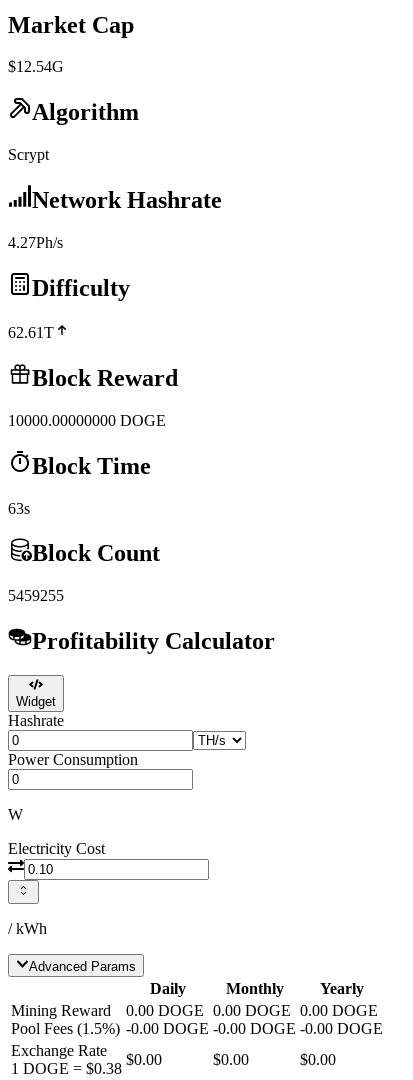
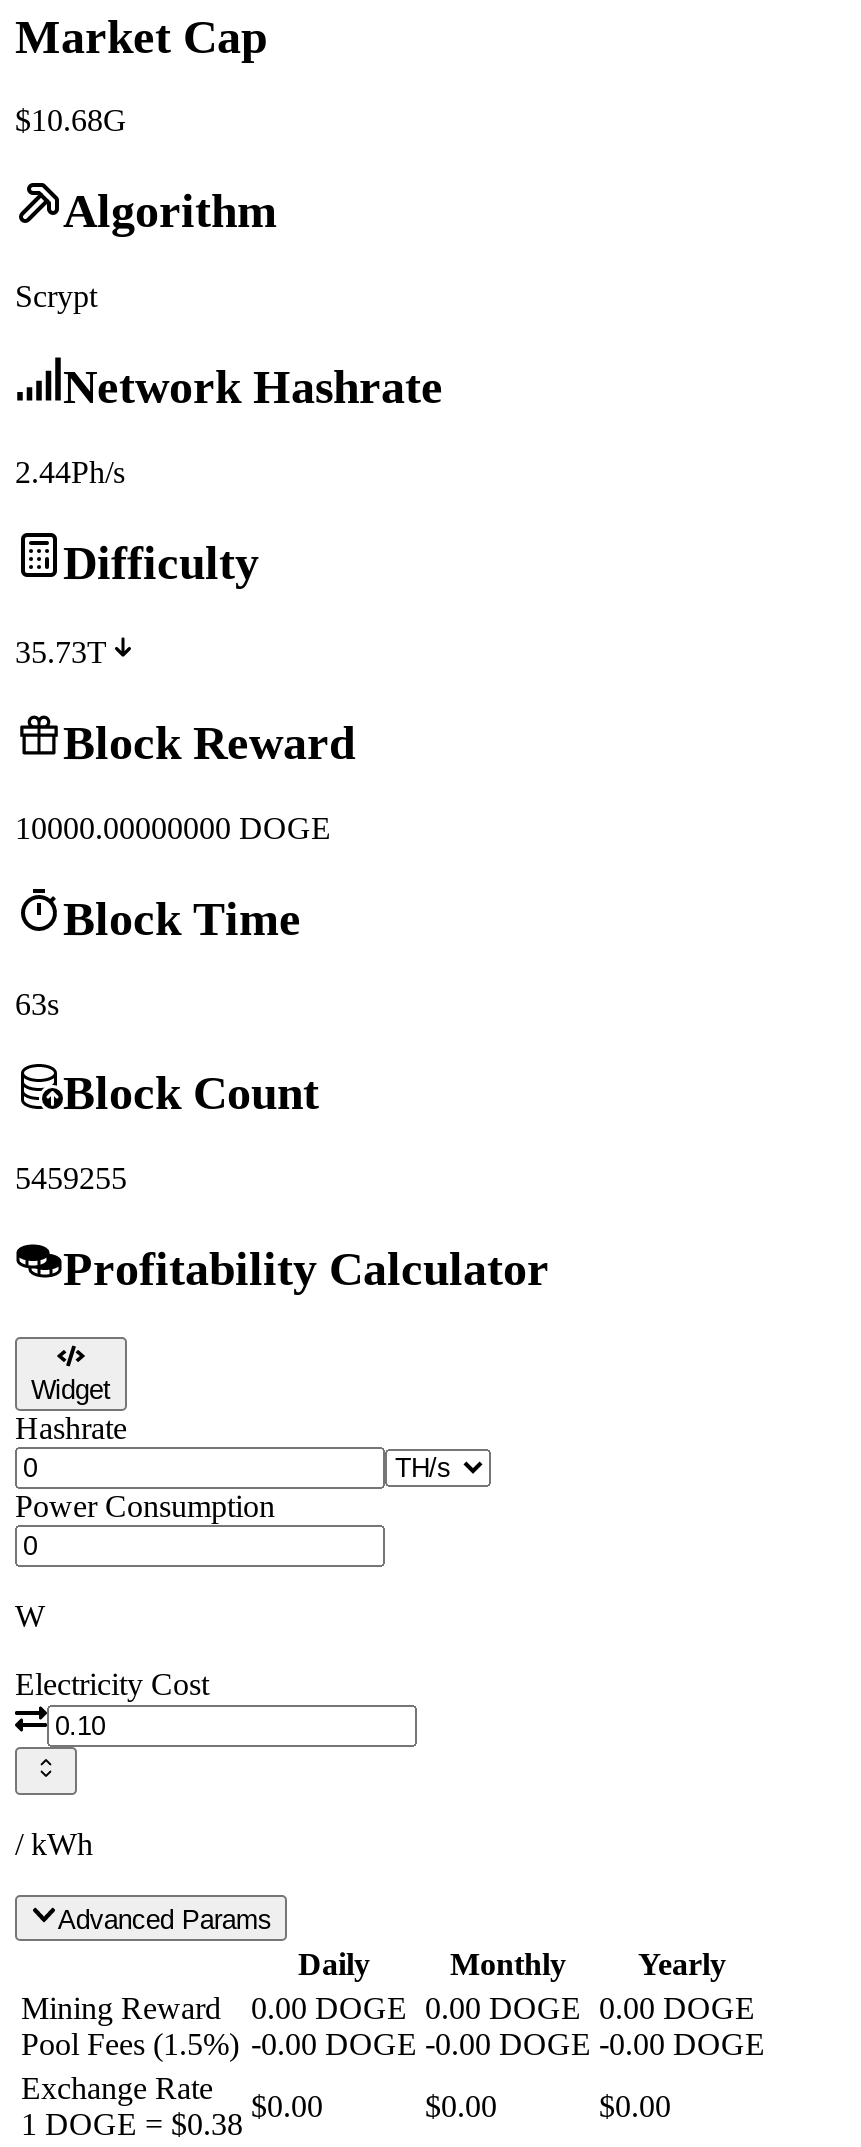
- $12.54G
+ $10.68G

- 4.27Ph/s
+ 2.44Ph/s

- 62.61T
+ 35.73T
